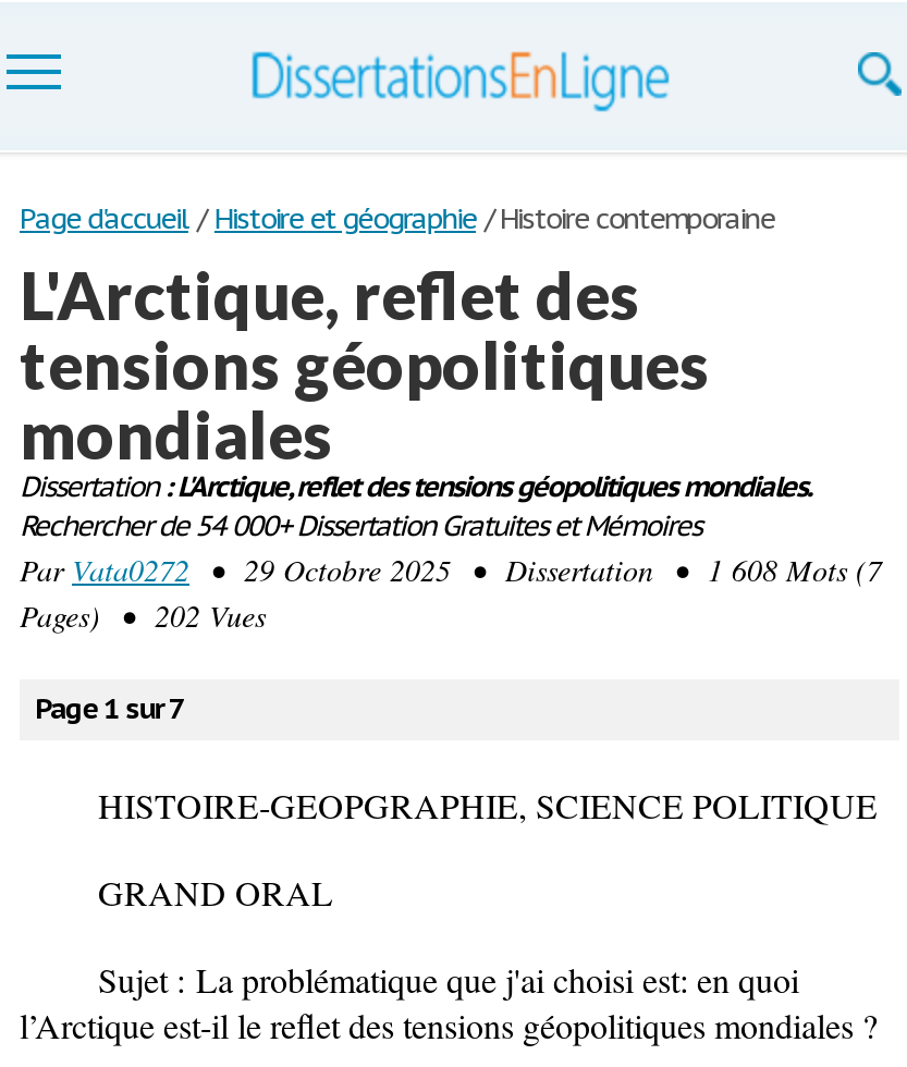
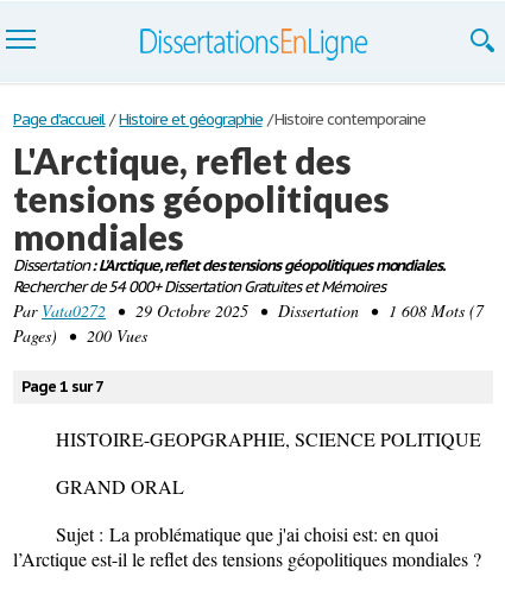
- Pages) • 202 Vues
+ Pages) • 200 Vues
